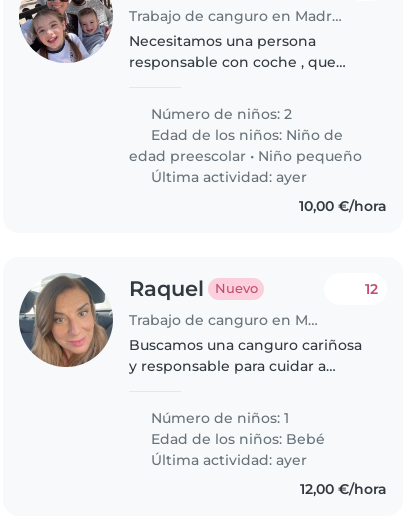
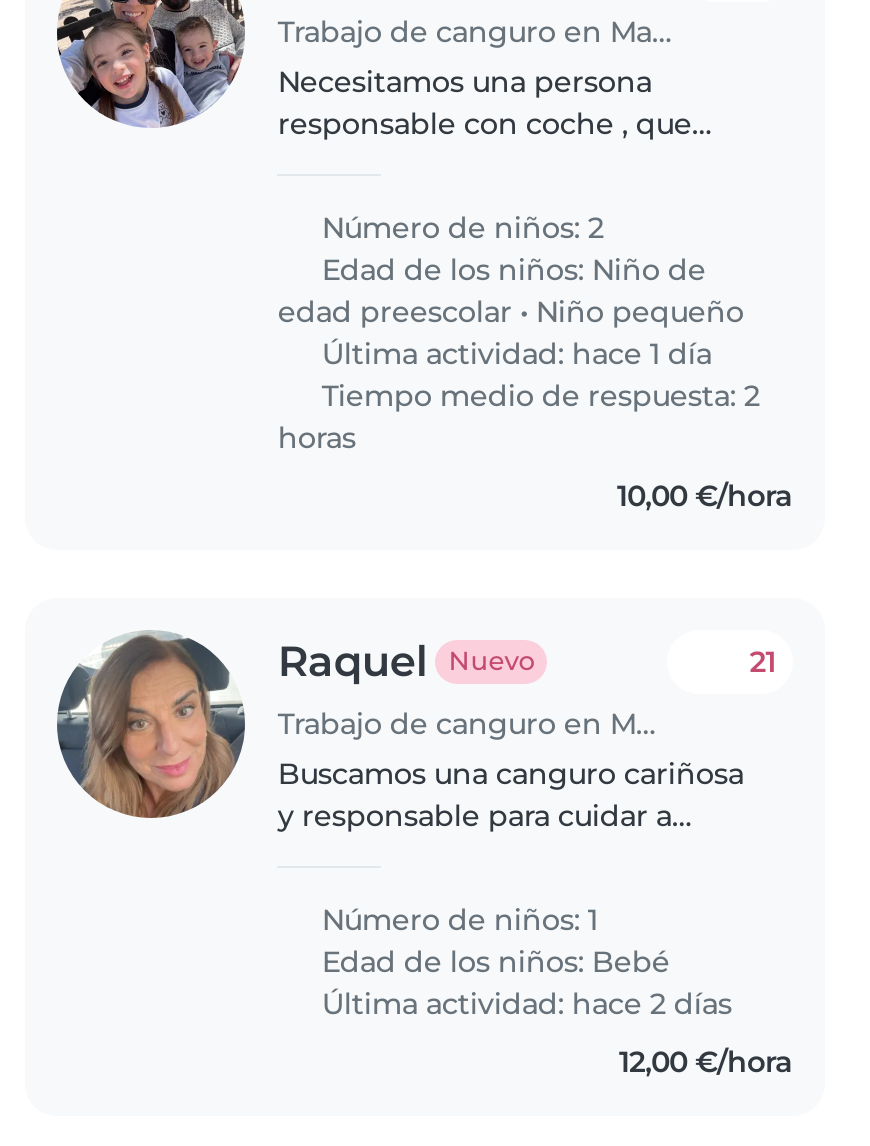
- Última actividad: ayer
+ Última actividad: hace 1 día
+ Tiempo medio de respuesta: 2
+ horas

- 12
+ 21

- Última actividad: ayer
+ Última actividad: hace 2 días
